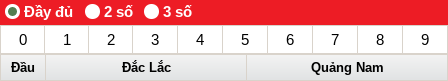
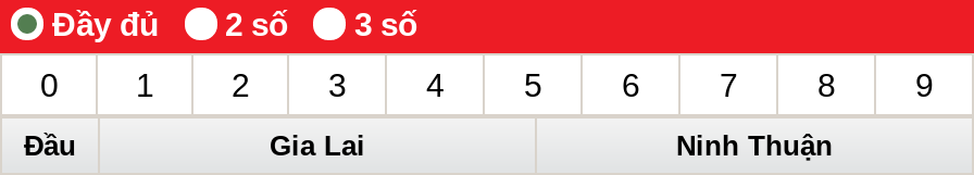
- Đắc Lắc
- Quảng Nam
+ Gia Lai
+ Ninh Thuận
